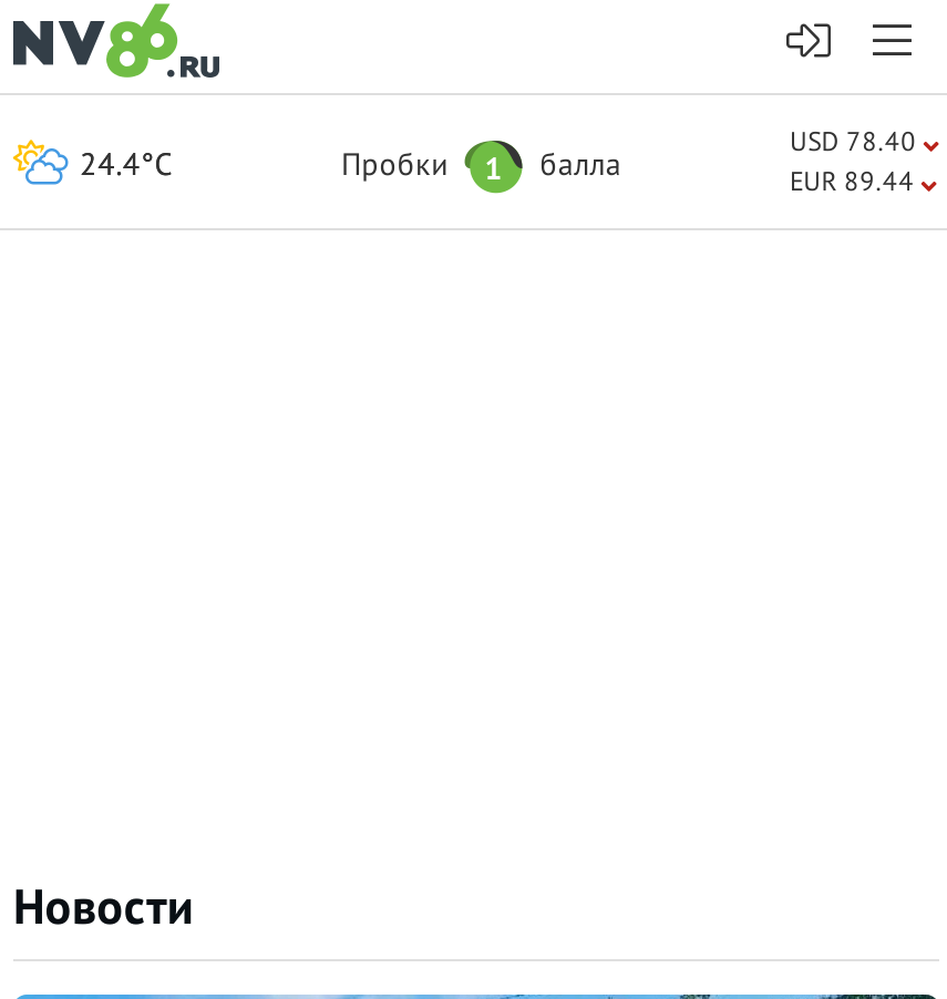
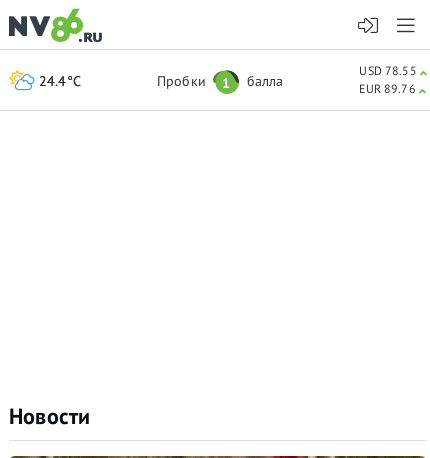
- USD 78.40
+ USD 78.55

- EUR 89.44
+ EUR 89.76
